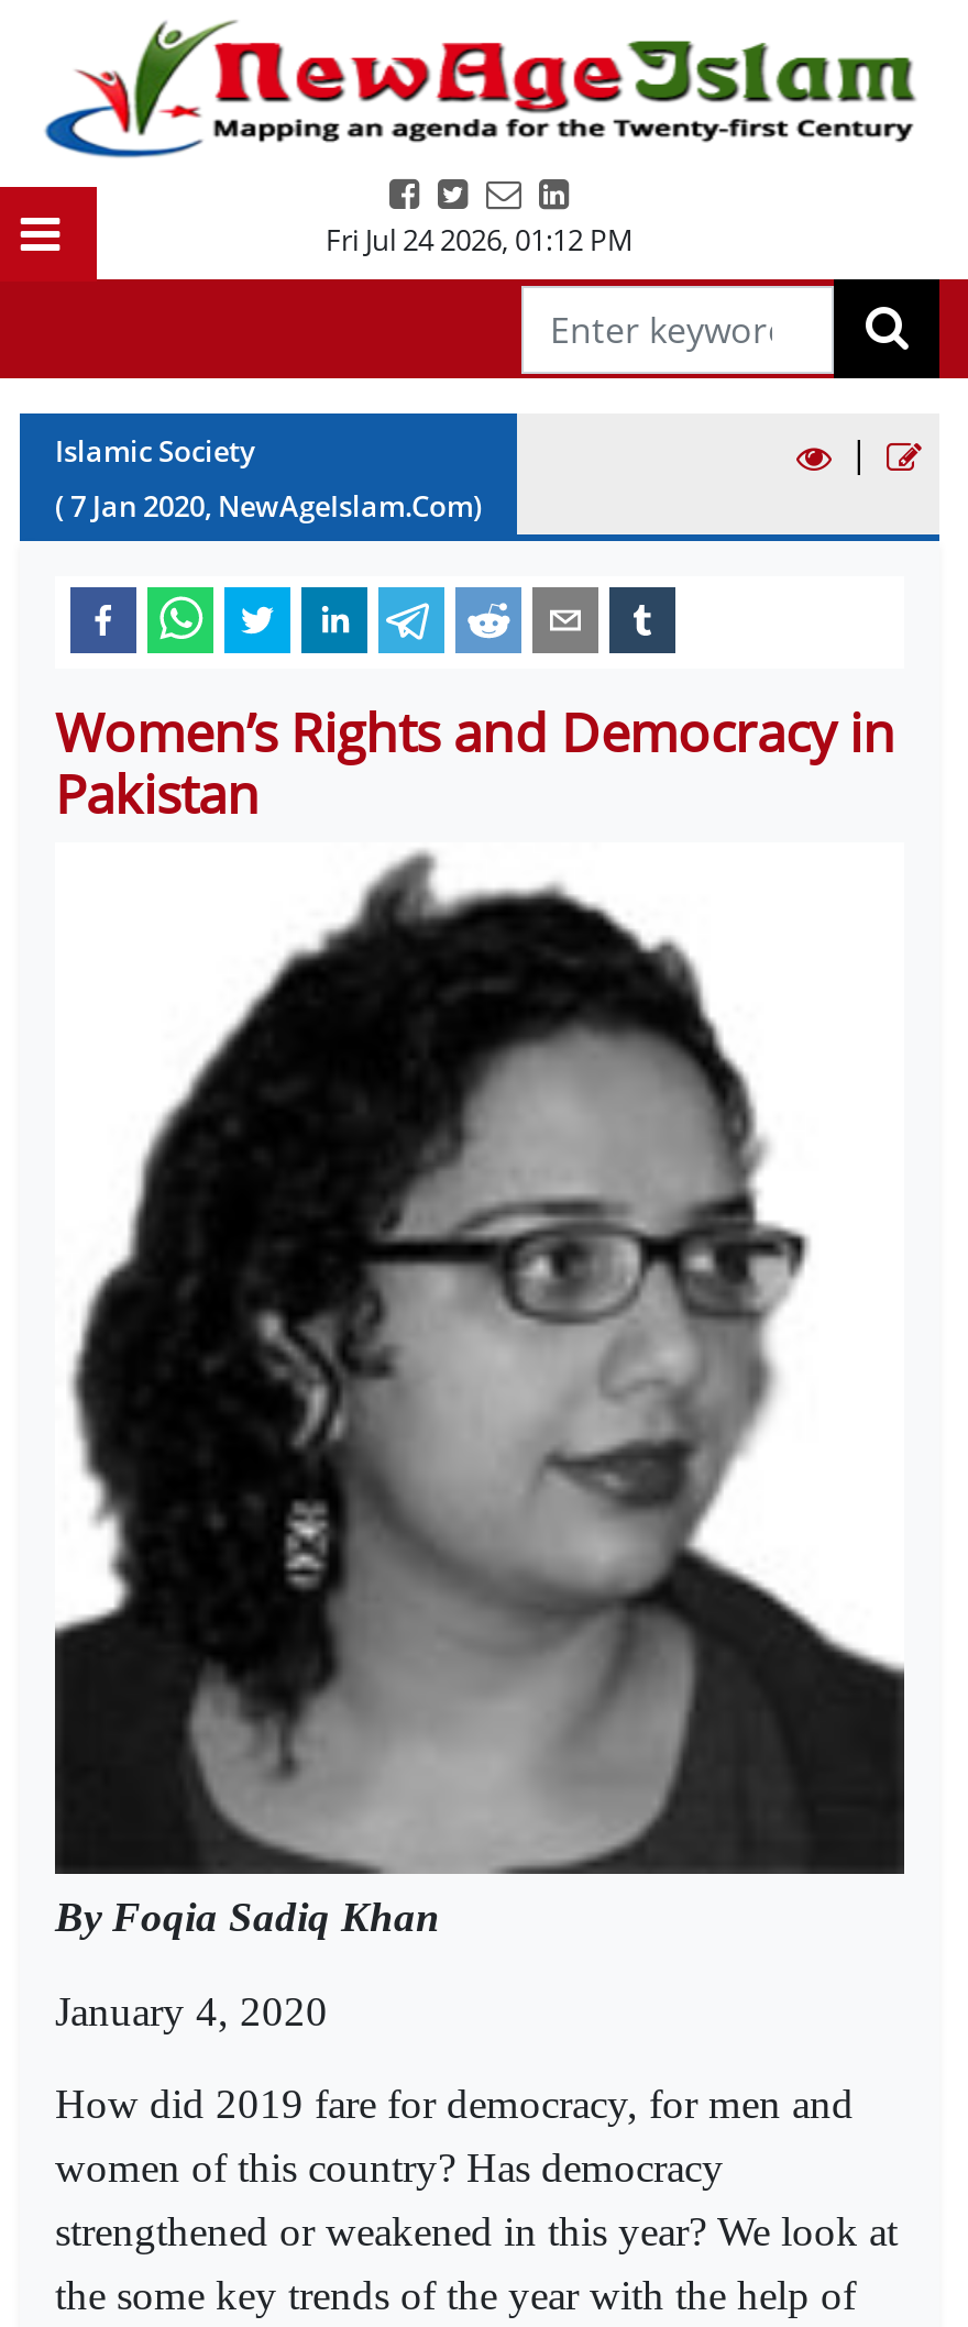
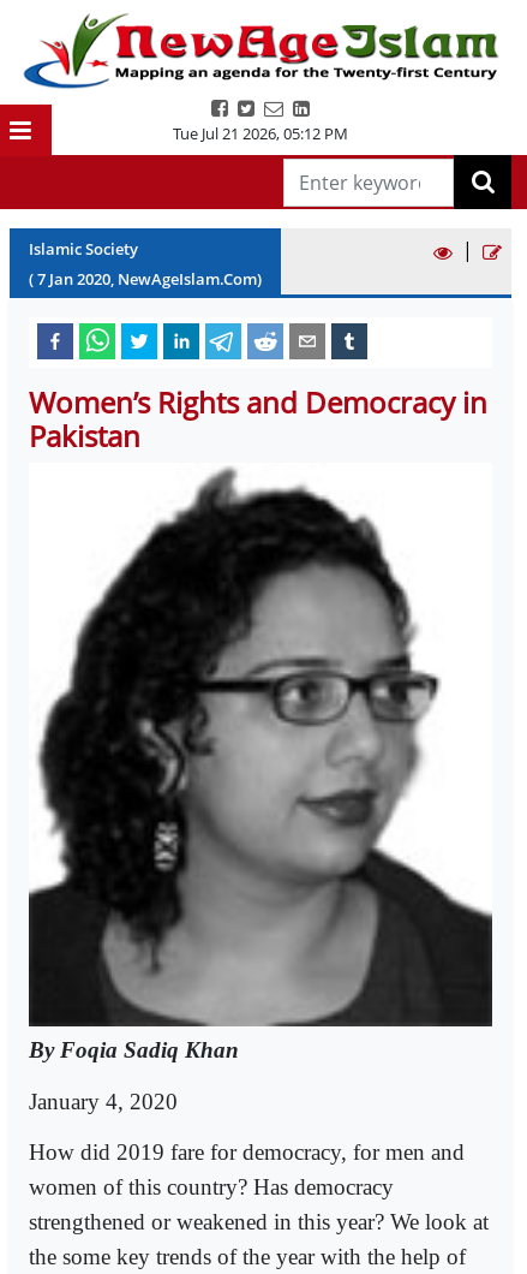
- Fri Jul 24 2026, 01:12 PM
+ Tue Jul 21 2026, 05:12 PM
